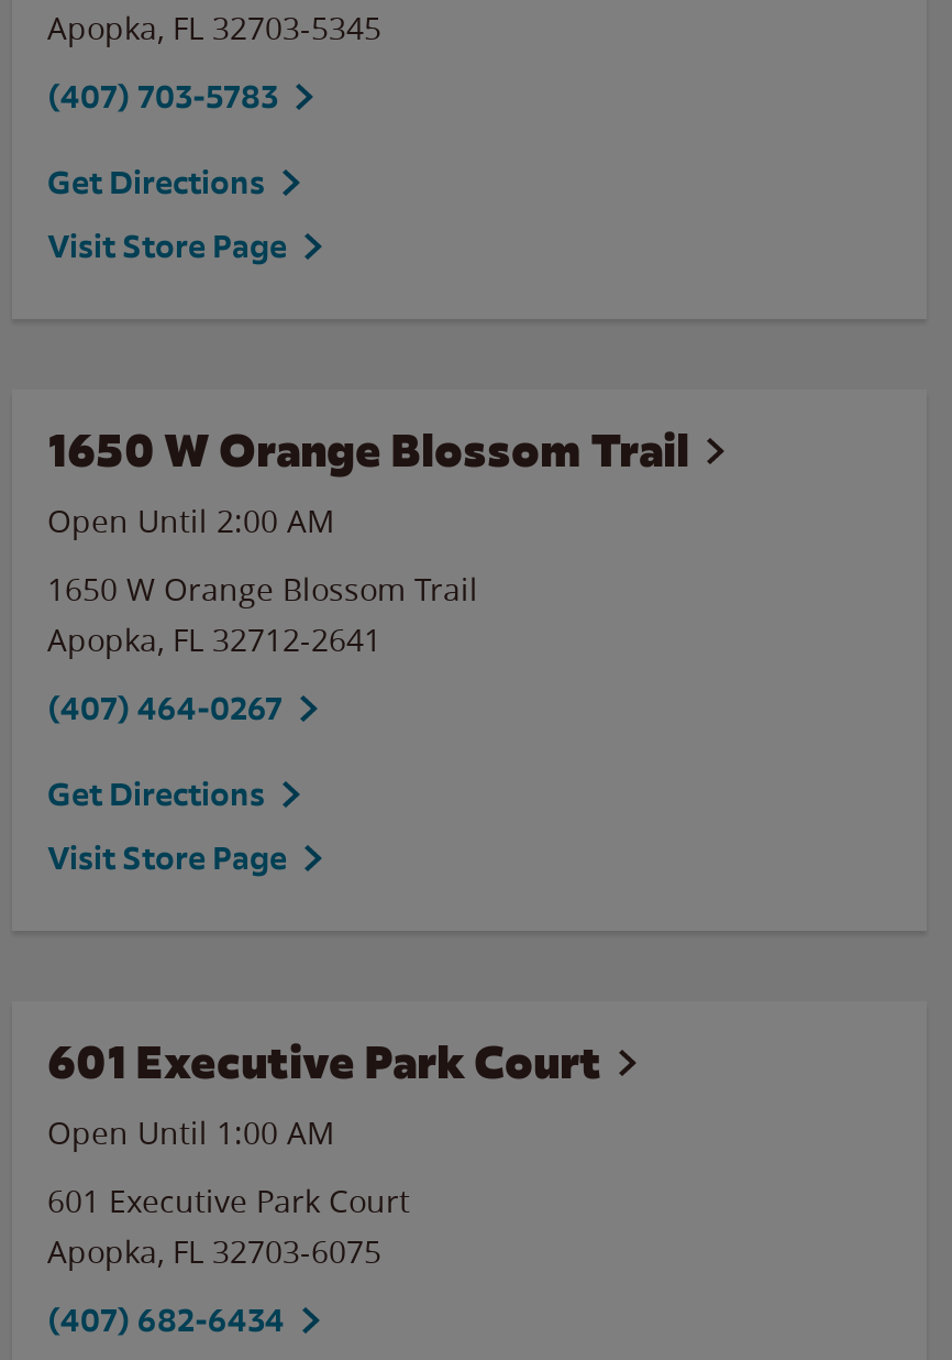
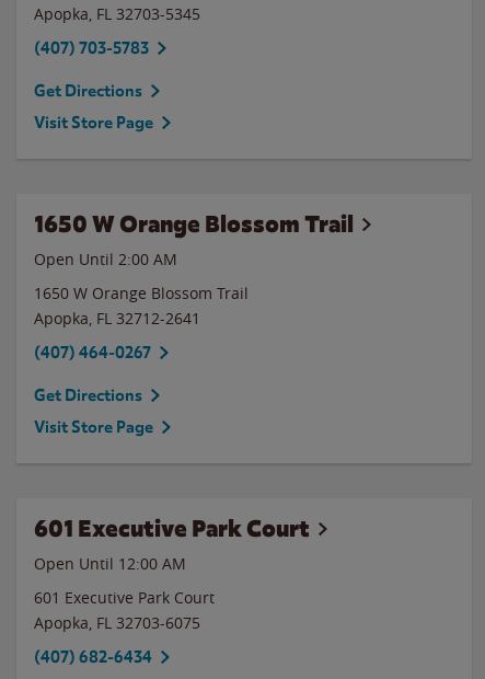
- Open Until 1:00 AM
+ Open Until 12:00 AM
